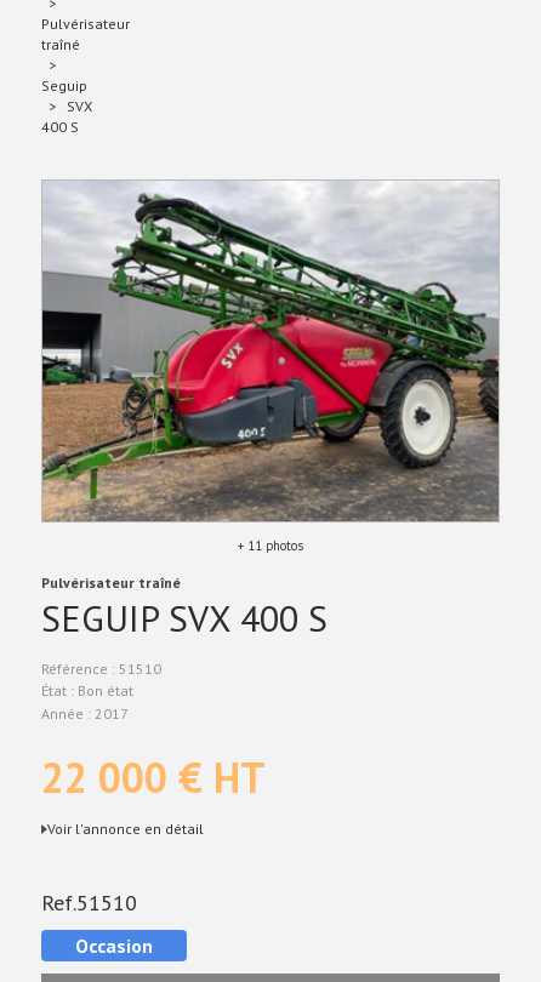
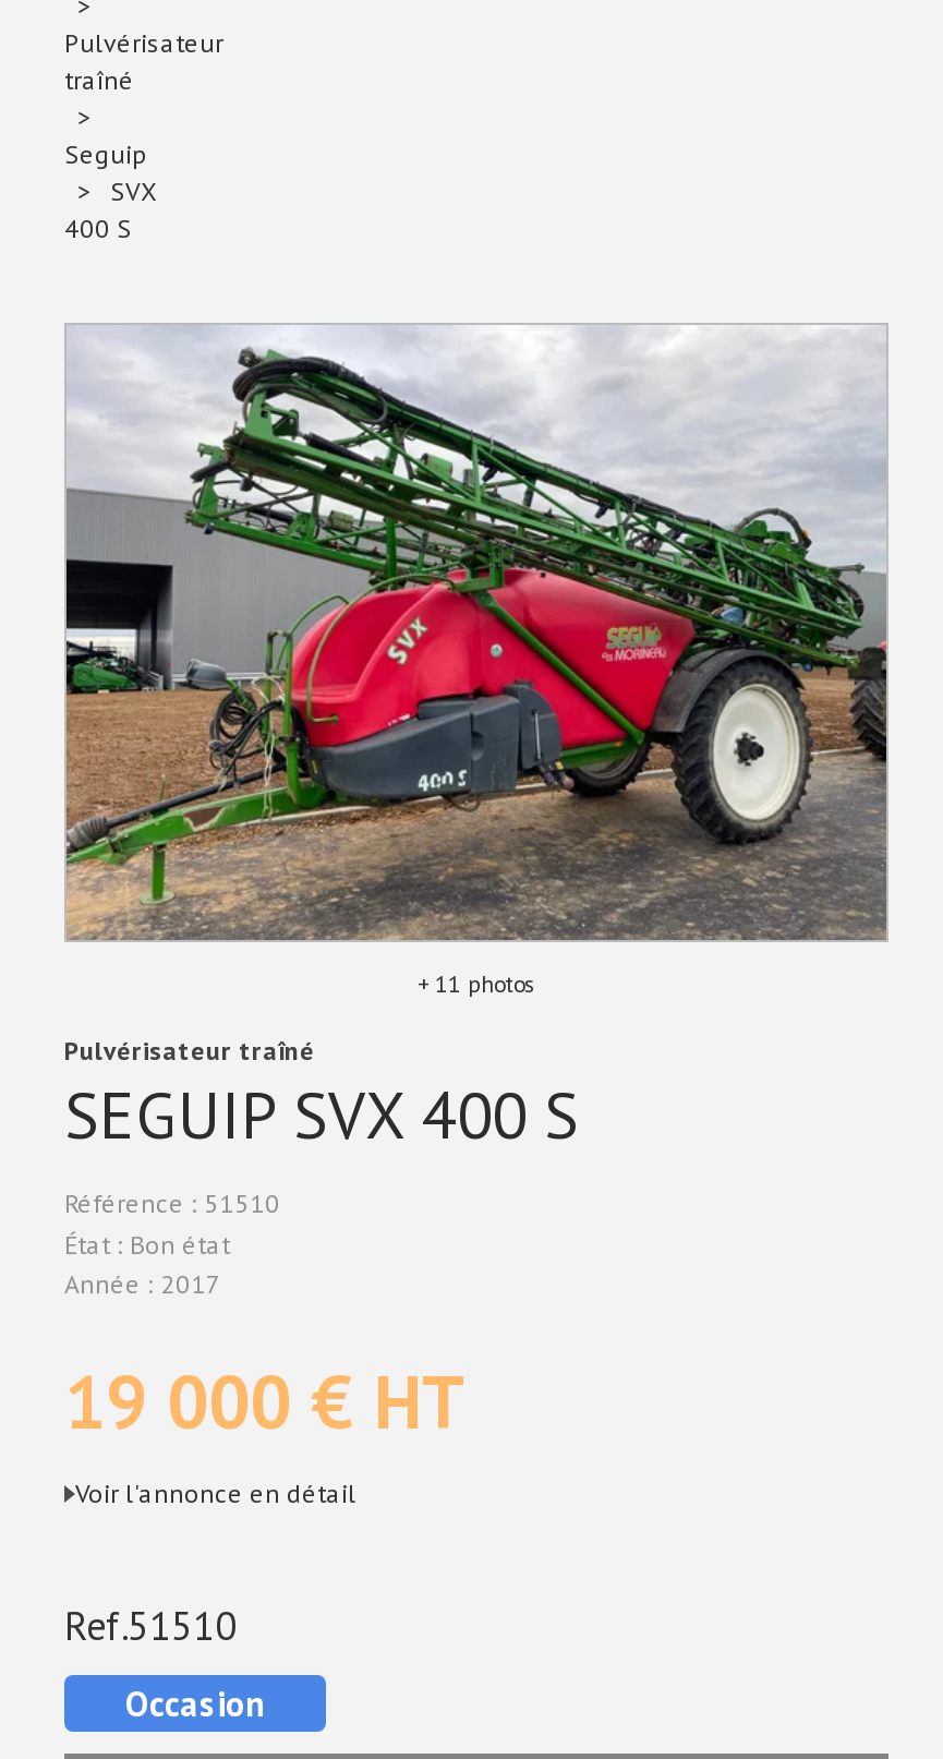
- 22 000 € HT
+ 19 000 € HT
